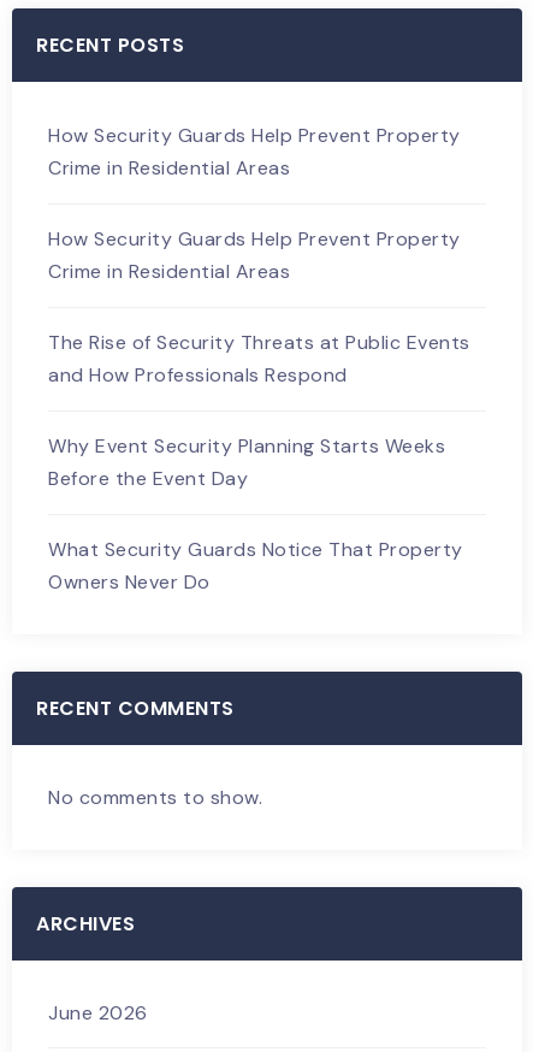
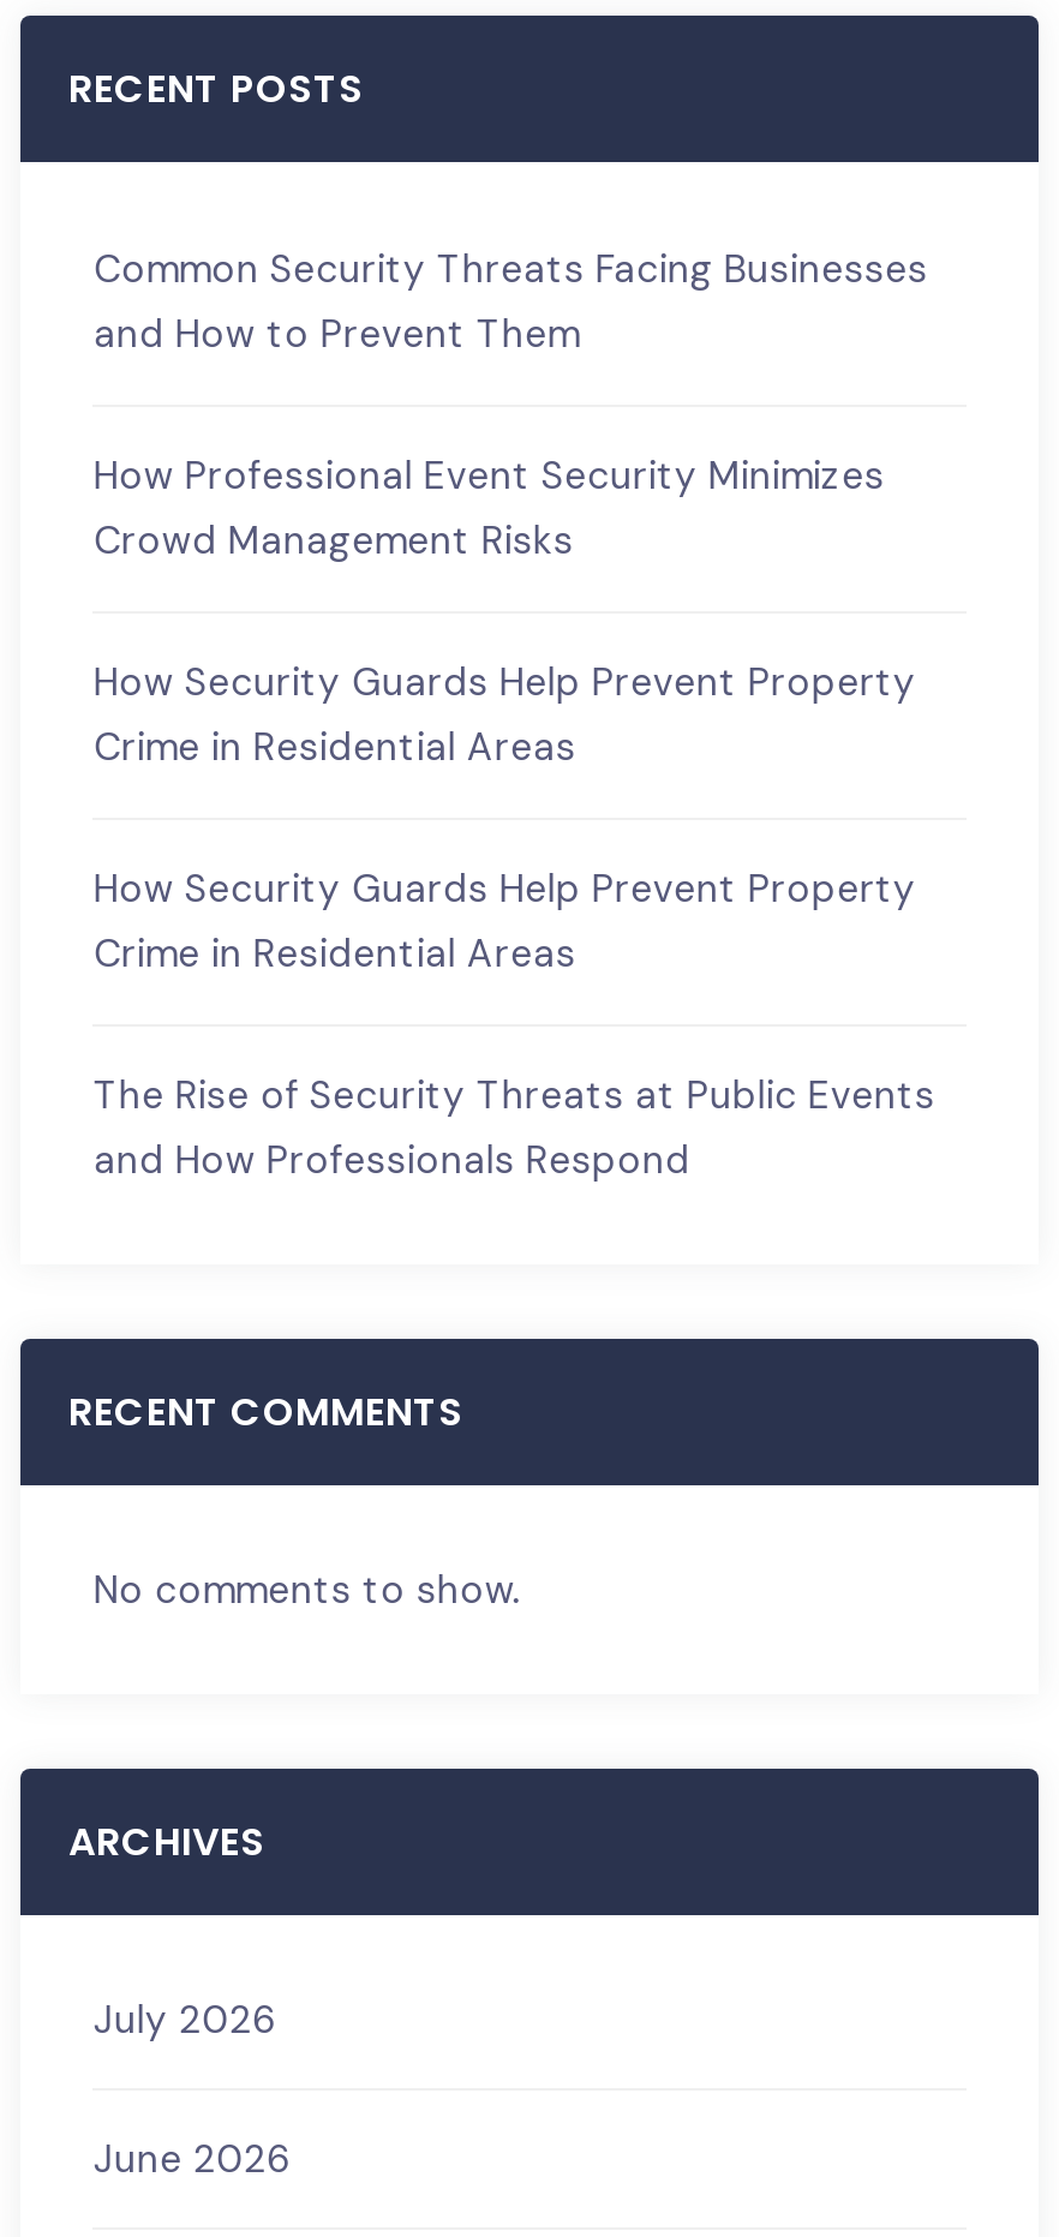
+ Common Security Threats Facing Businesses
+ and How to Prevent Them
+ How Professional Event Security Minimizes
+ Crowd Management Risks

moved down: How Security Guards Help Prevent Property | Crime in Residential Areas | How Security Guards Help Prevent Property | Crime in Residential Areas | The Rise of Security Threats at Public Events | and How Professionals Respond

- Why Event Security Planning Starts Weeks
- Before the Event Day
- What Security Guards Notice That Property
- Owners Never Do

+ July 2026
